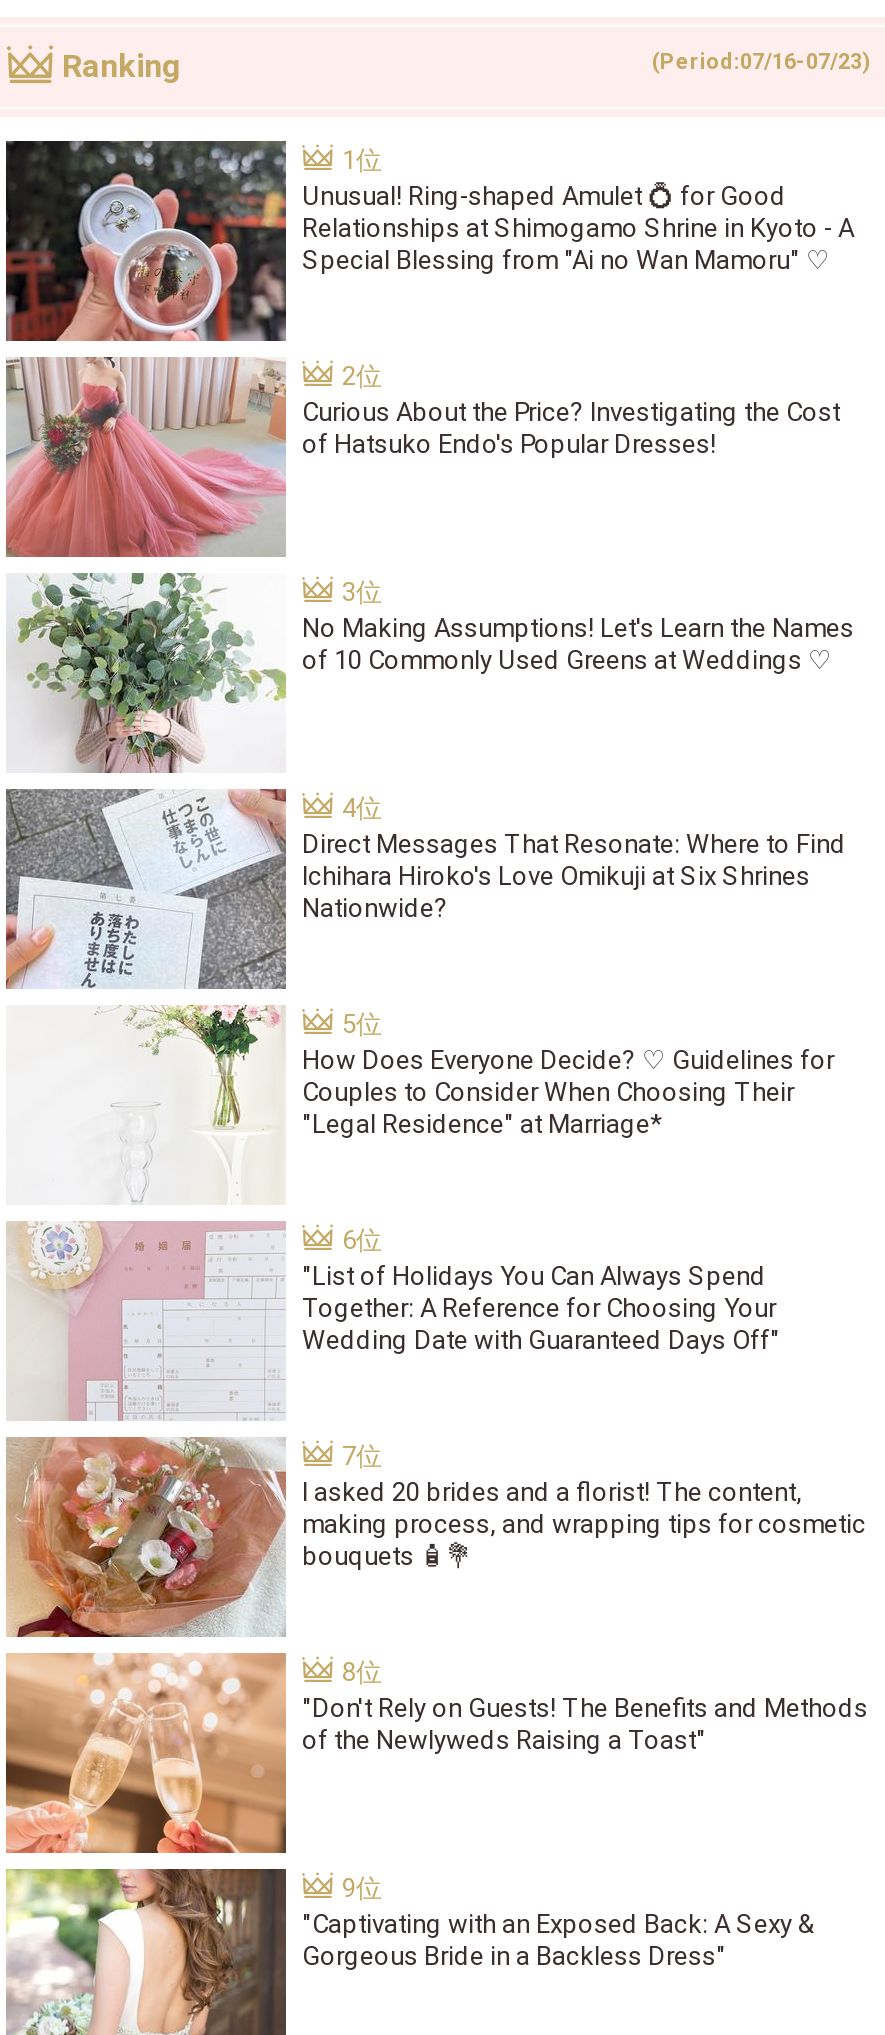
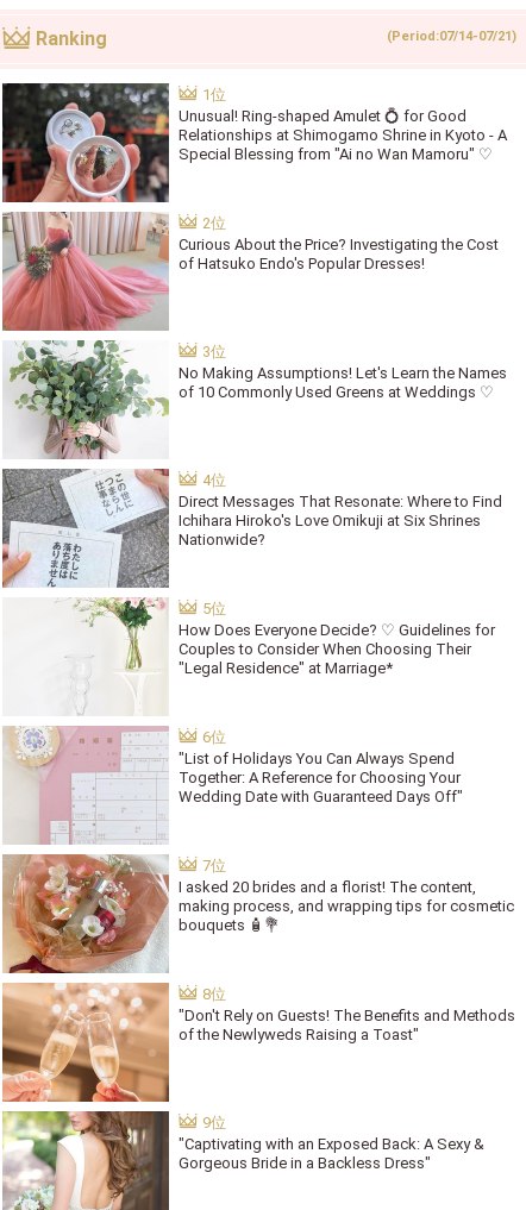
- (Period:07/16-07/23)
+ (Period:07/14-07/21)
